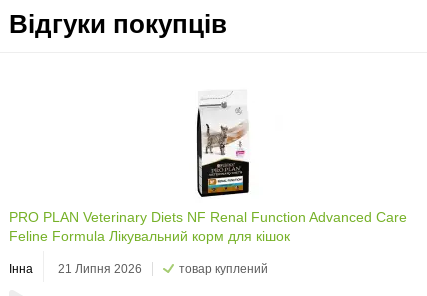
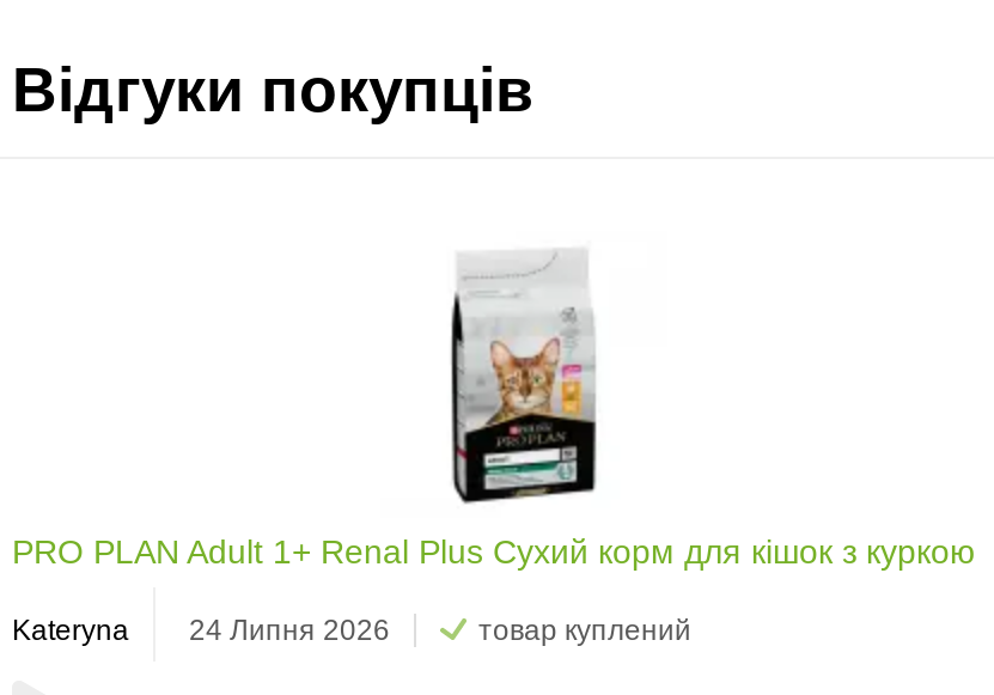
- [image]
- PRO PLAN Veterinary Diets NF Renal Function Advanced Care
- Feline Formula Лікувальний корм для кішок
+ [image]
+ PRO PLAN Adult 1+ Renal Plus Сухий корм для кішок з куркою

- Інна
- 21 Липня 2026
+ Kateryna
+ 24 Липня 2026
